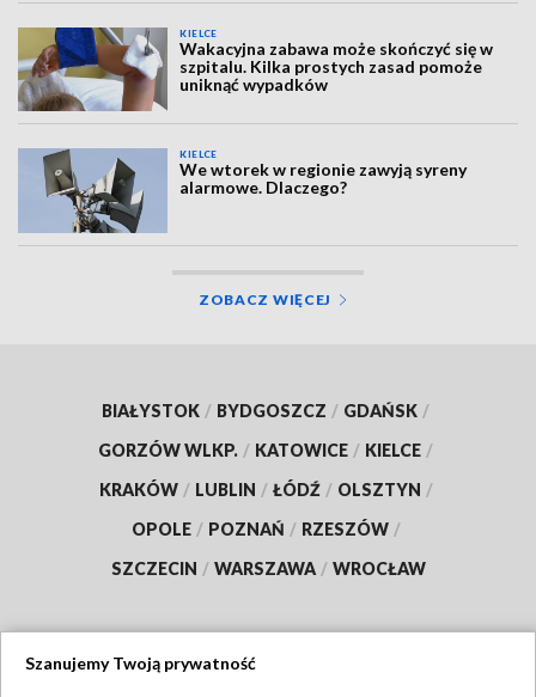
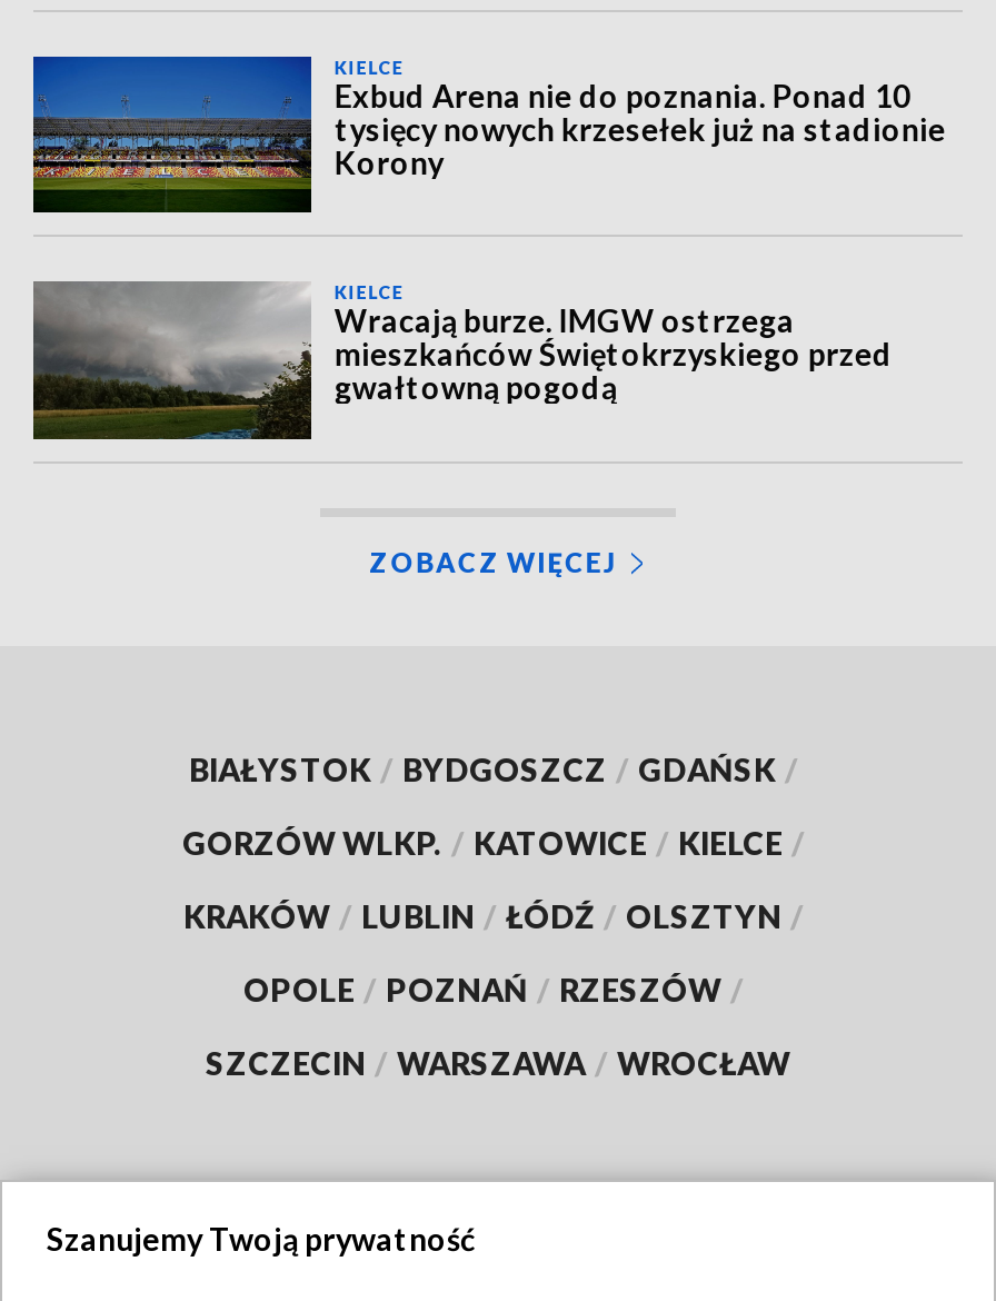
- [image]
- Wakacyjna zabawa może skończyć się w
- szpitalu. Kilka prostych zasad pomoże
- uniknąć wypadków
+ [image]
+ Exbud Arena nie do poznania. Ponad 10
+ tysięcy nowych krzesełek już na stadionie
+ Korony

- [image]
- We wtorek w regionie zawyją syreny
- alarmowe. Dlaczego?
+ [image]
+ Wracają burze. IMGW ostrzega
+ mieszkańców Świętokrzyskiego przed
+ gwałtowną pogodą
